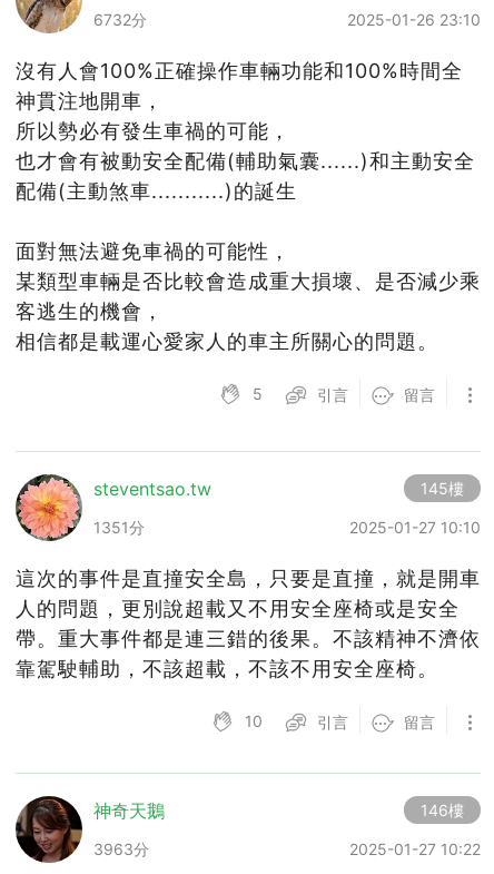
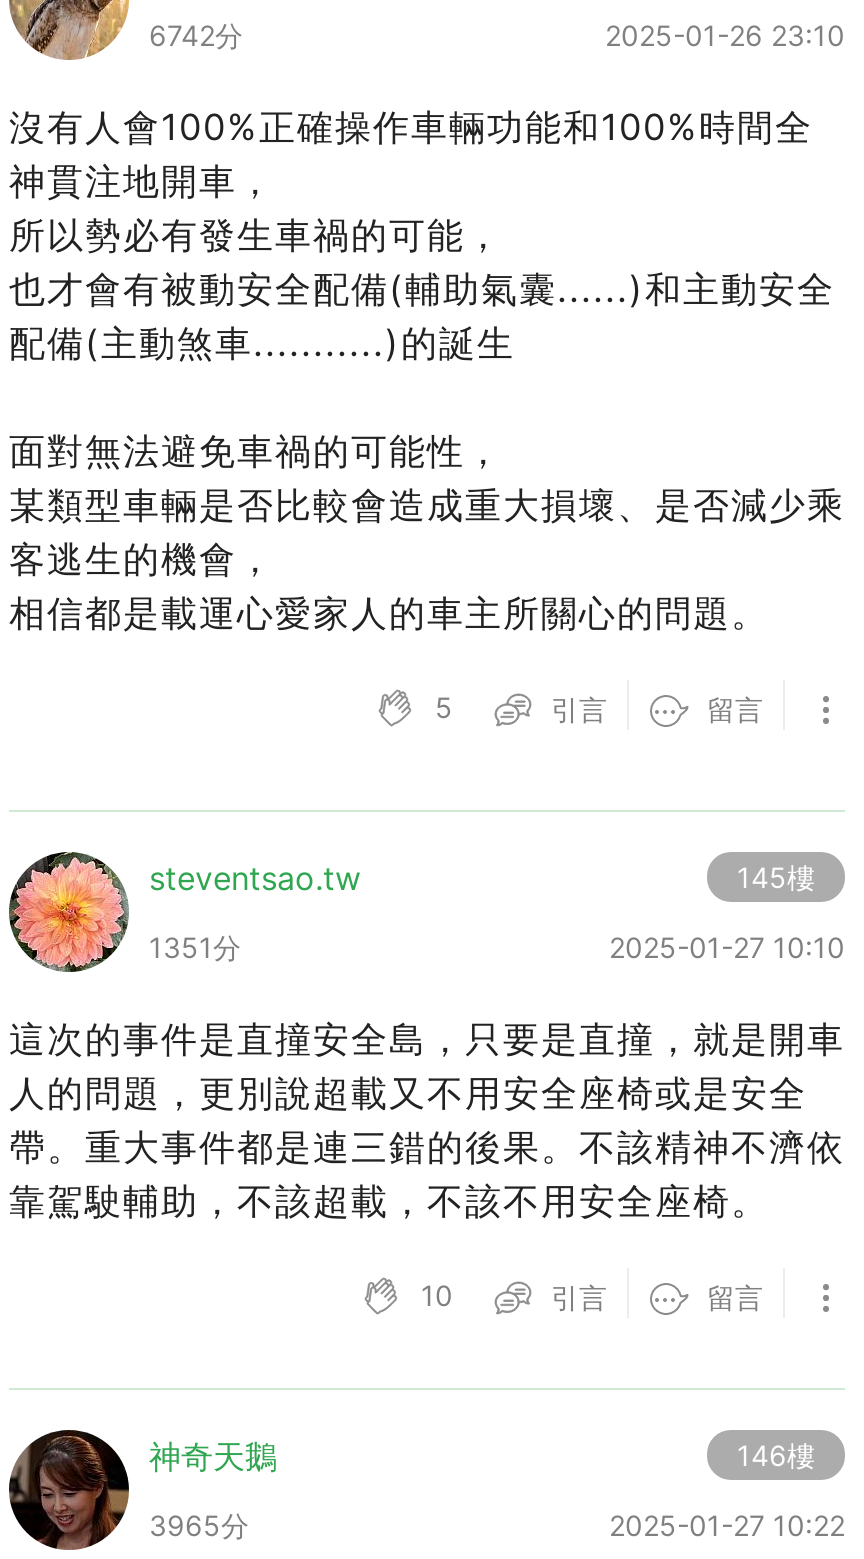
- 6732分
+ 6742分

- 3963分
+ 3965分
